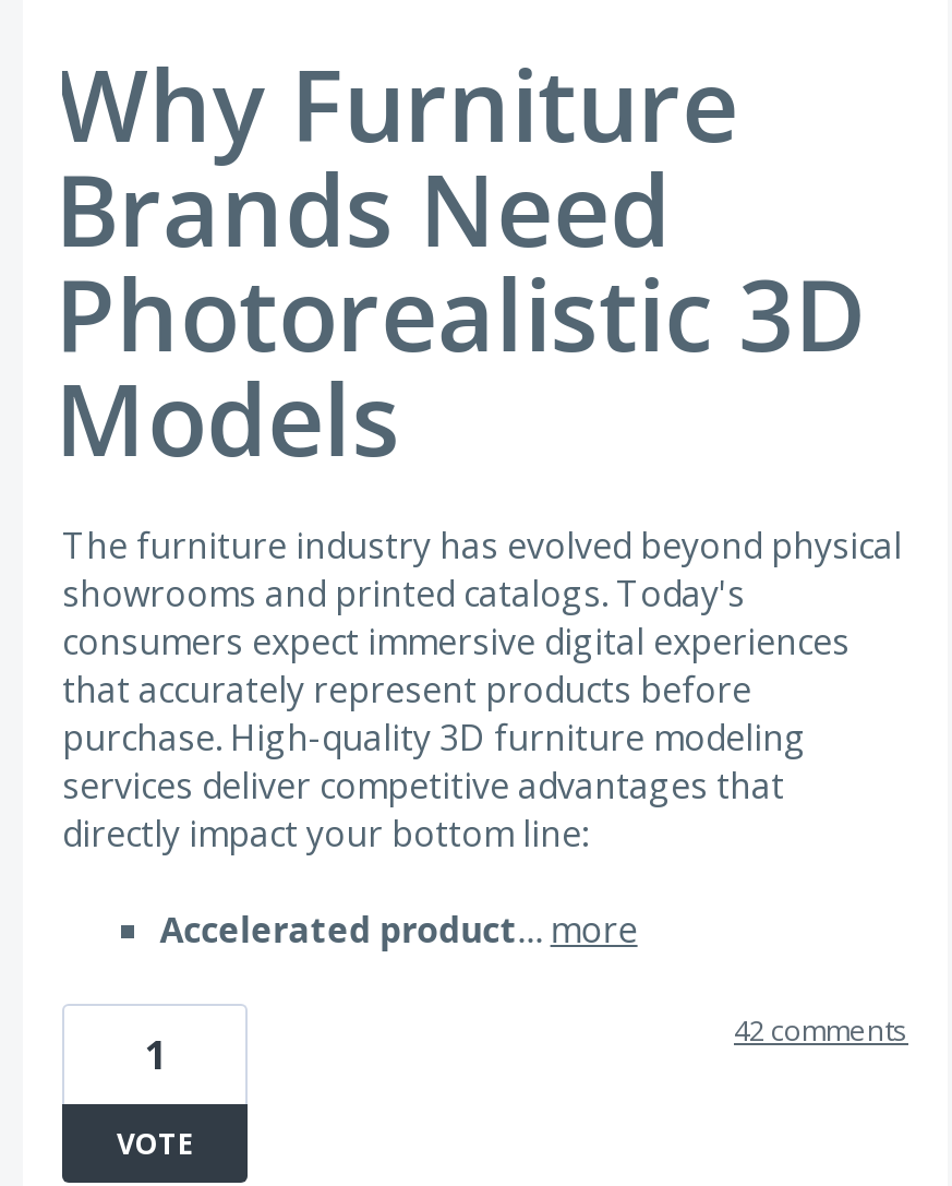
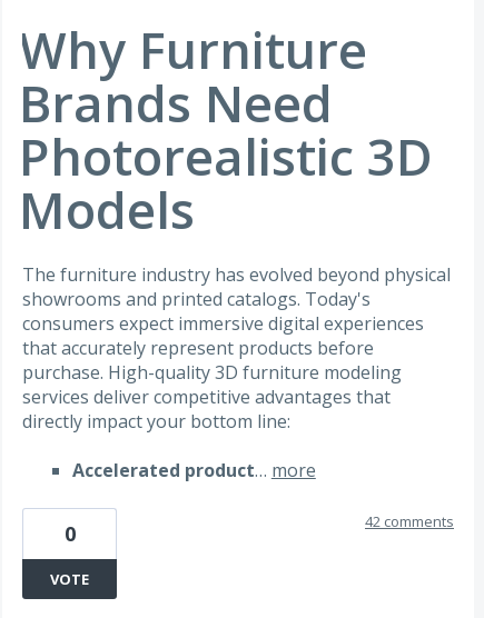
- 1
+ 0
